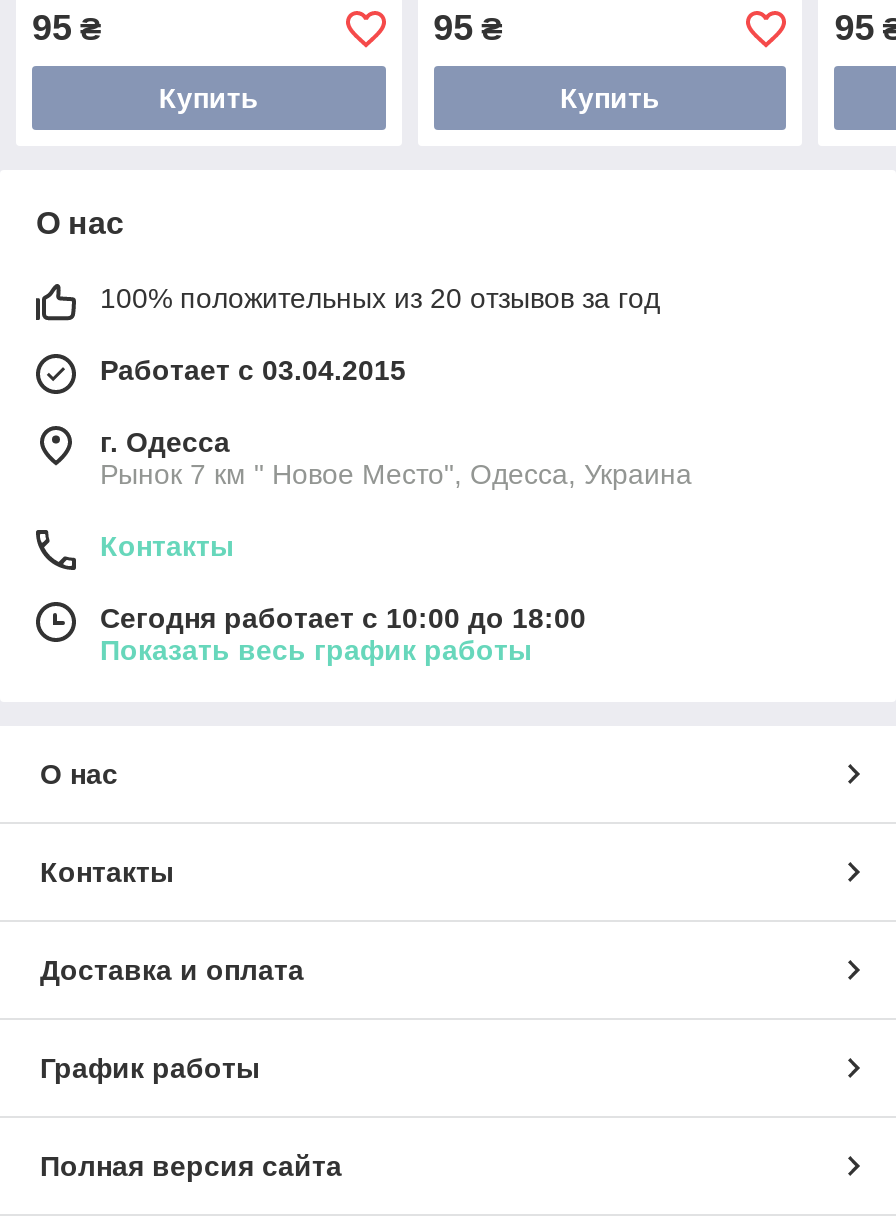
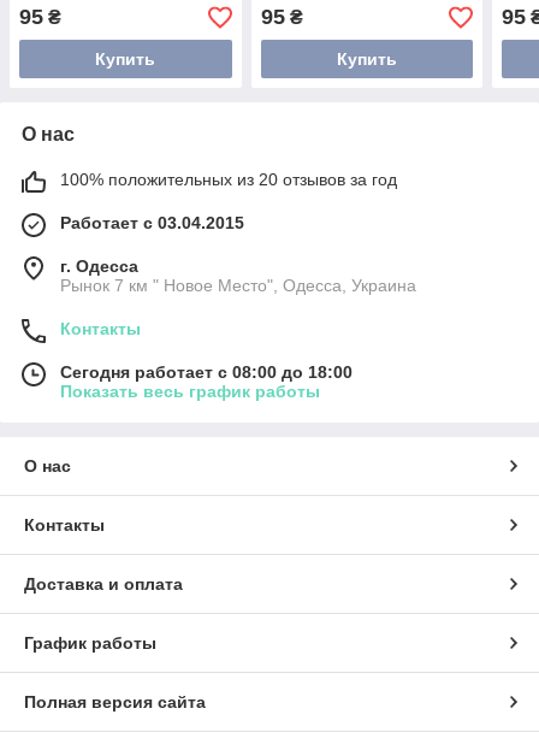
- Сегодня работает с 10:00 до 18:00
+ Сегодня работает с 08:00 до 18:00
